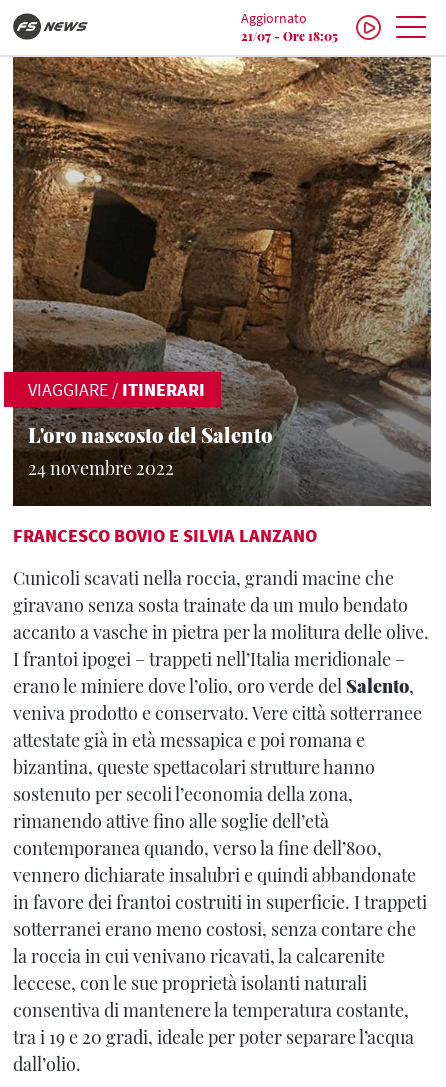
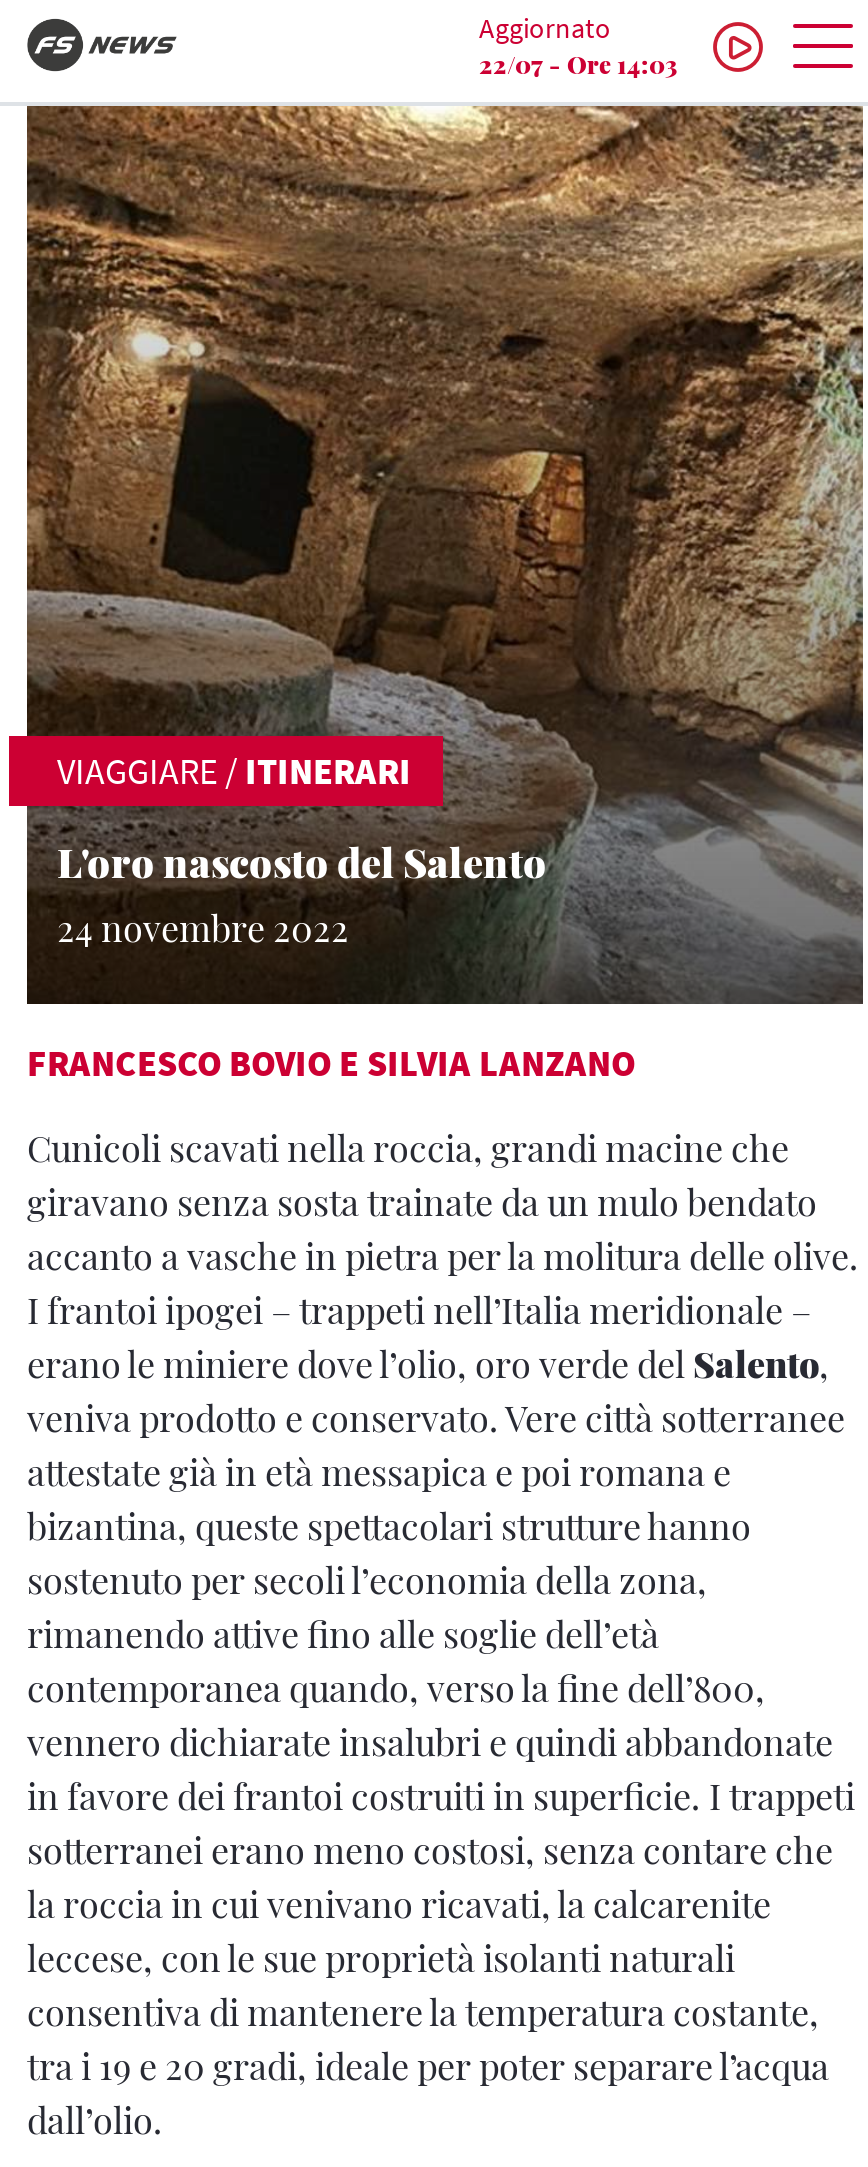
- 21/07 - Ore 18:05
+ 22/07 - Ore 14:03
